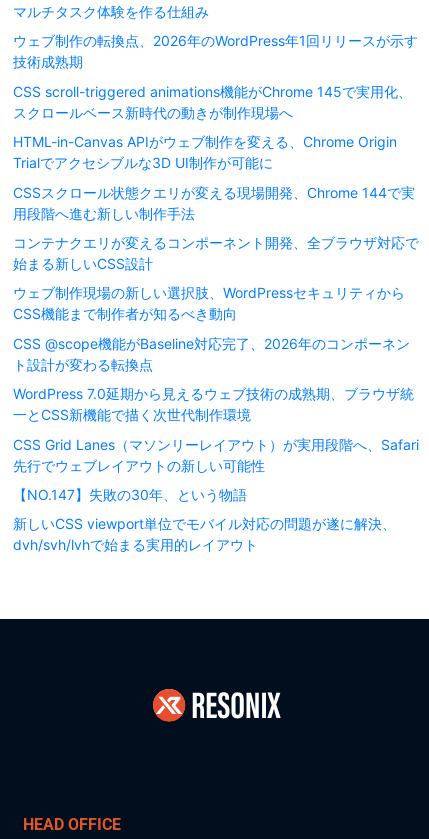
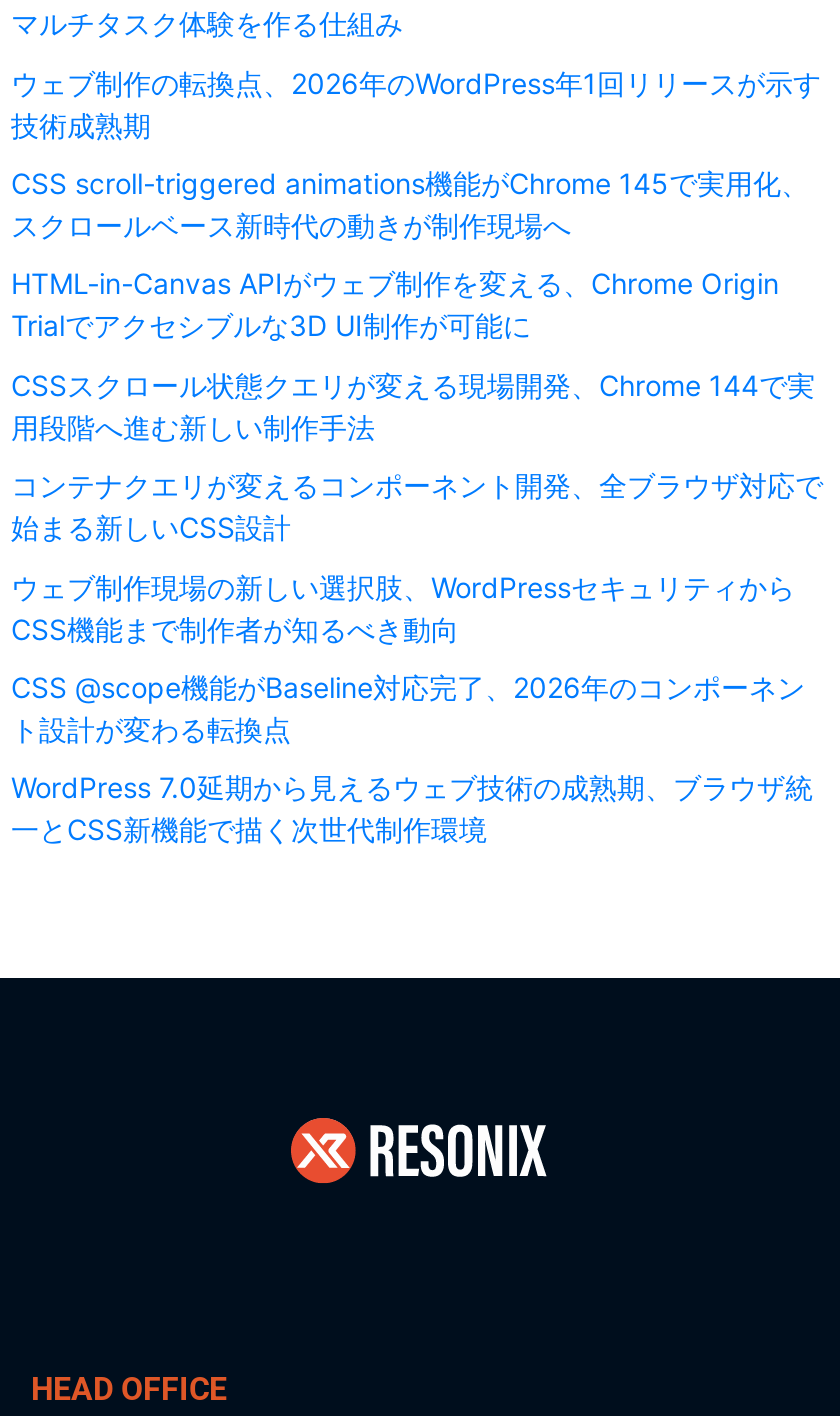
- CSS Grid Lanes（マソンリーレイアウト）が実用段階へ、Safari
- 先行でウェブレイアウトの新しい可能性
- 【NO.147】失敗の30年、という物語
- 新しいCSS viewport単位でモバイル対応の問題が遂に解決、
- dvh/svh/lvhで始まる実用的レイアウト
